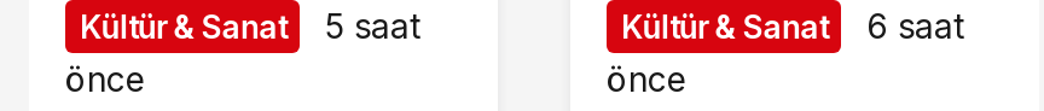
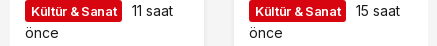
- Kültür & Sanat 5 saat
+ Kültür & Sanat 11 saat

- Kültür & Sanat 6 saat
+ Kültür & Sanat 15 saat
